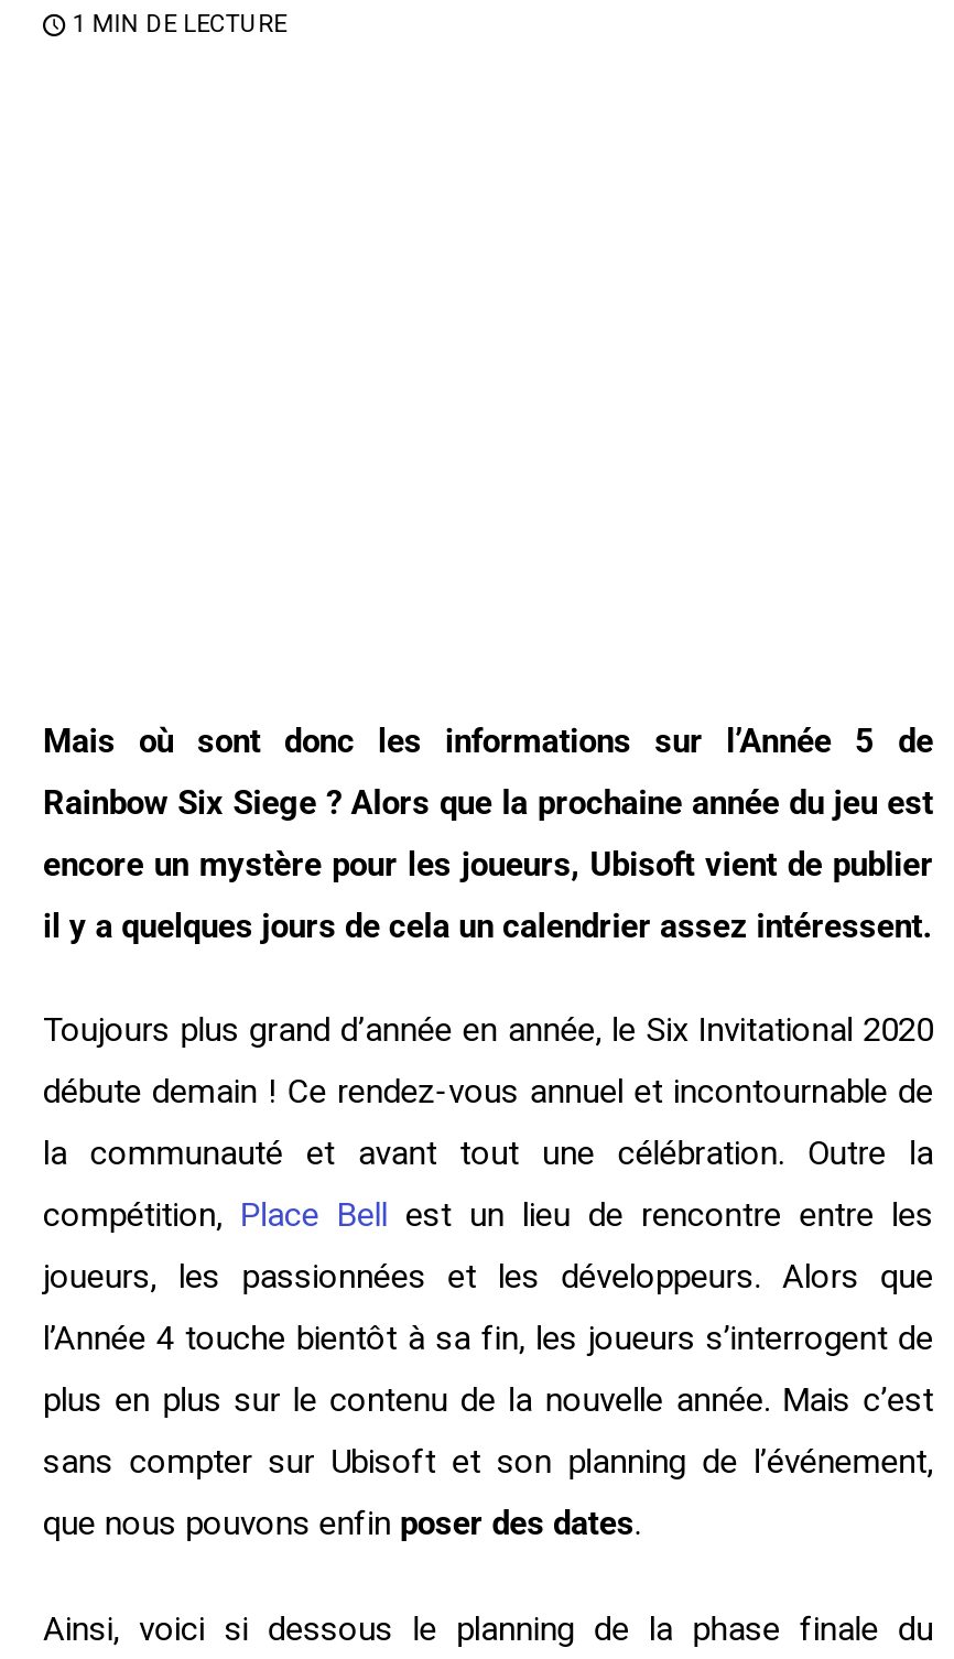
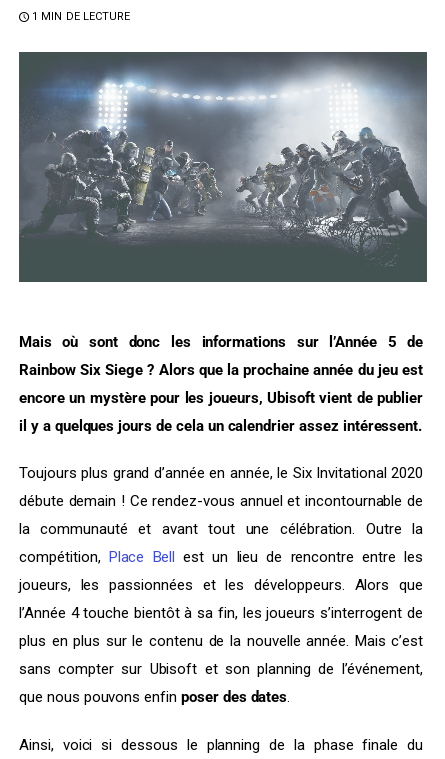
+ [image]
